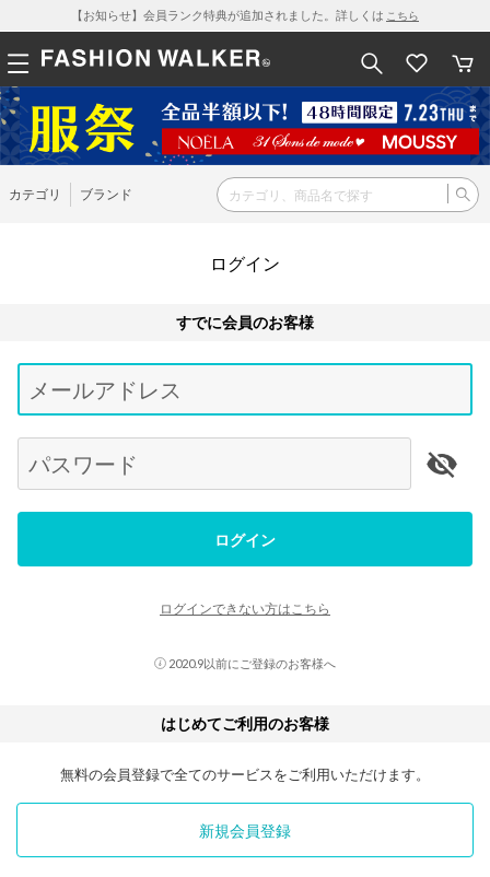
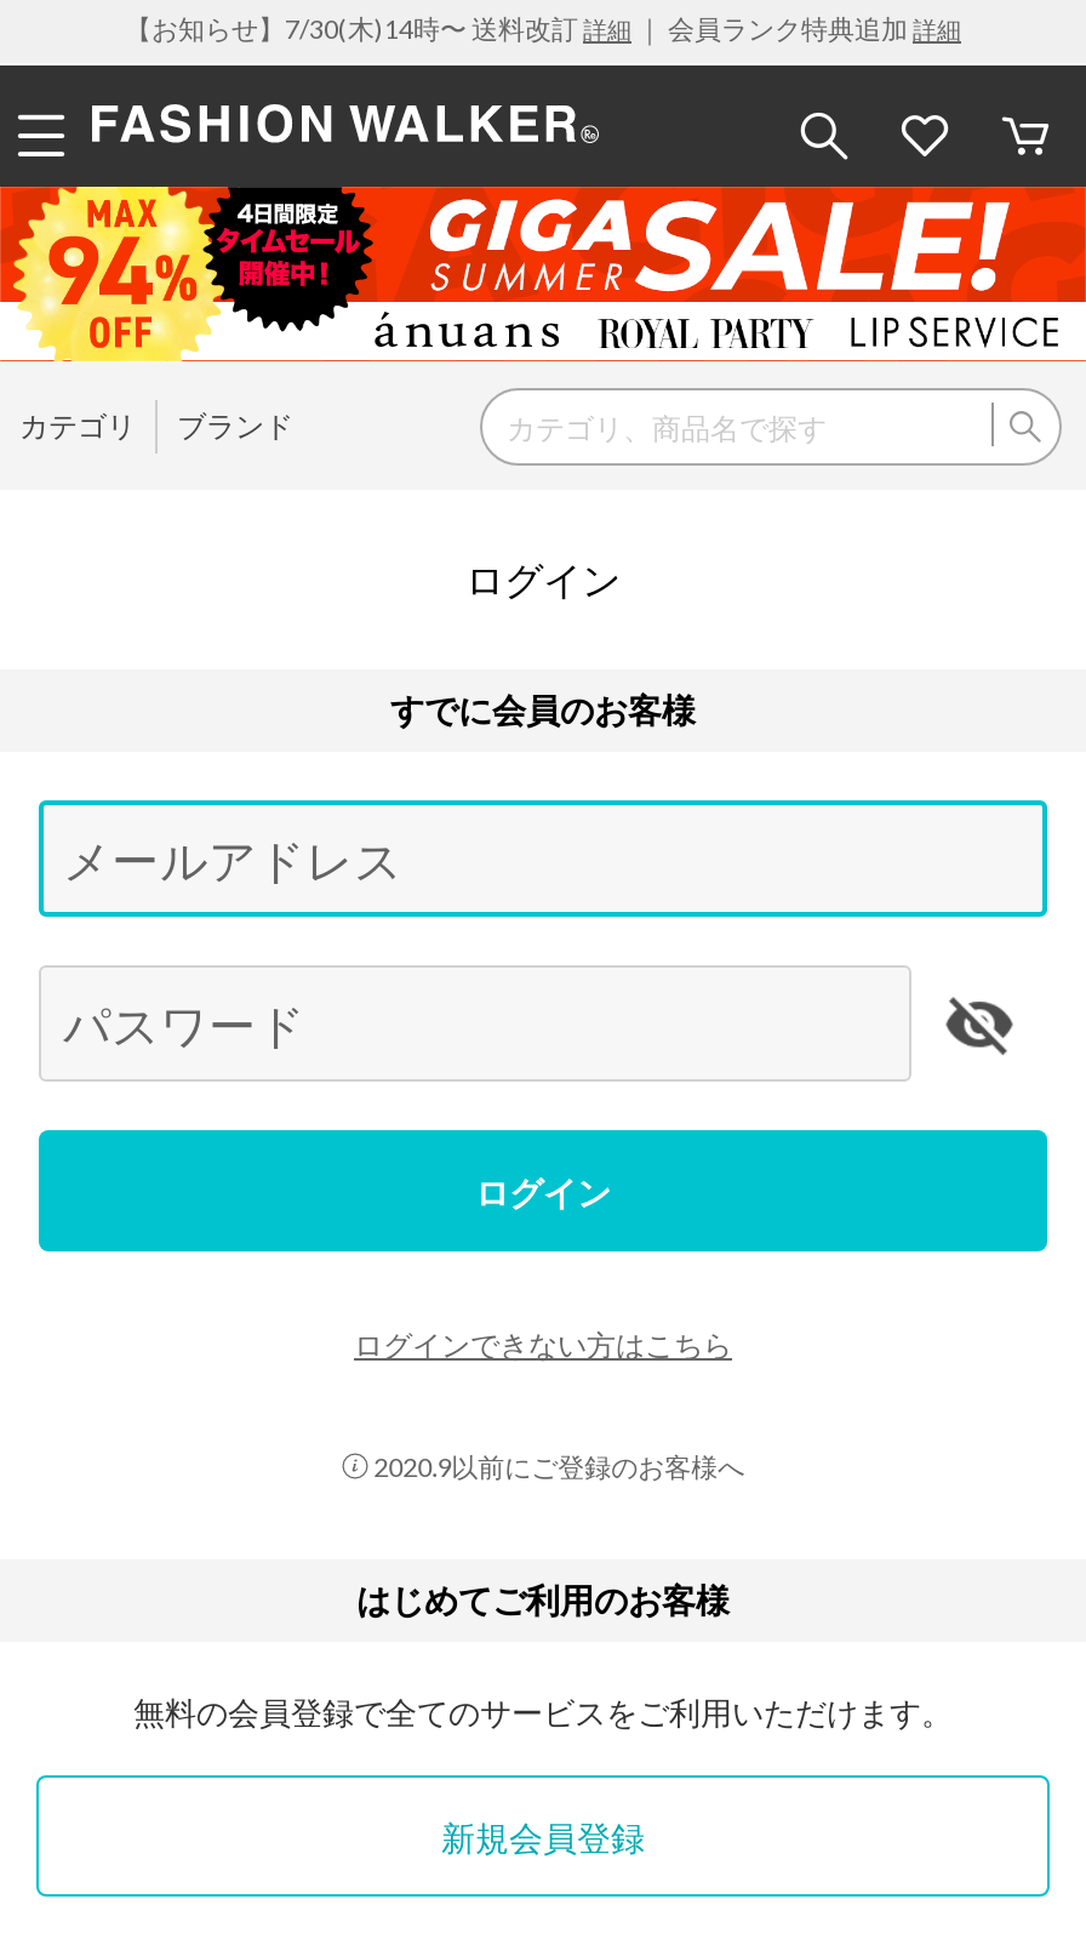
- 【お知らせ】会員ランク特典が追加されました。詳しくはこちら
+ 【お知らせ】7/30(木)14時〜 送料改訂詳細｜ 会員ランク特典追加詳細

- [image]
+ [image]
